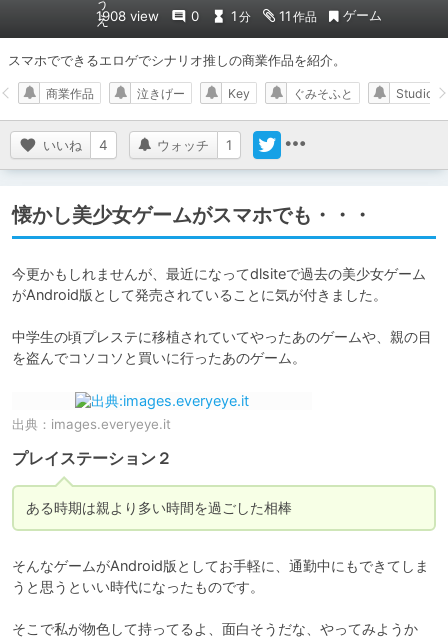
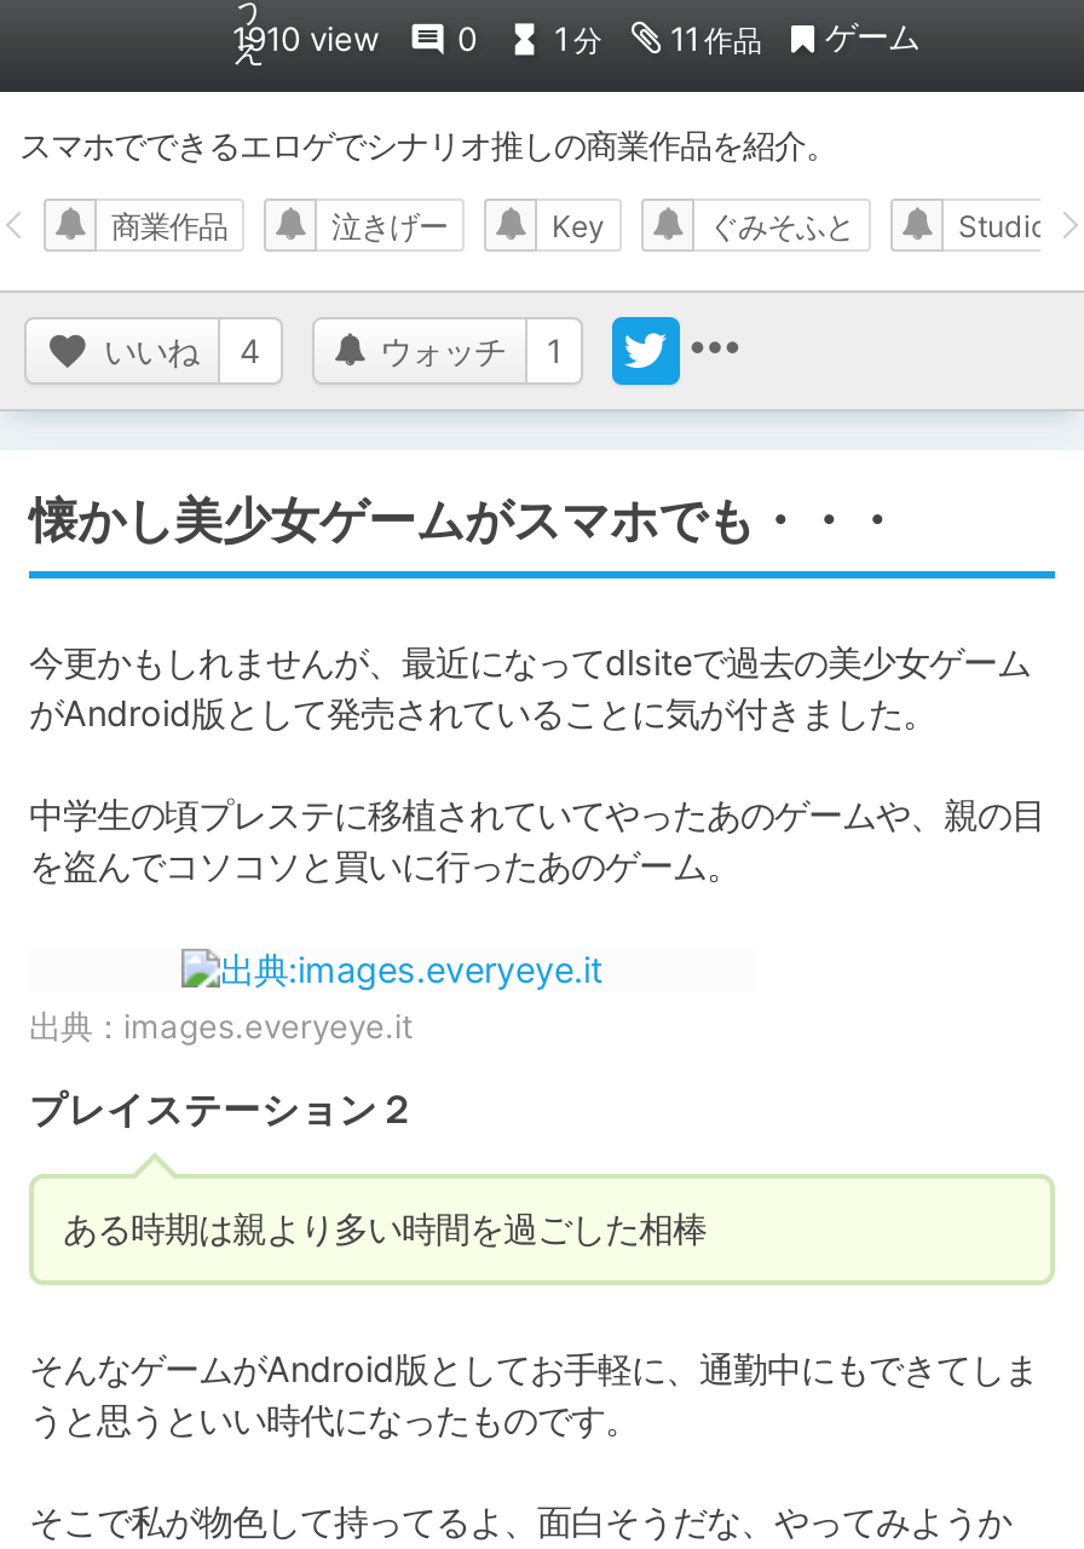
- 1908 view
+ 1910 view
